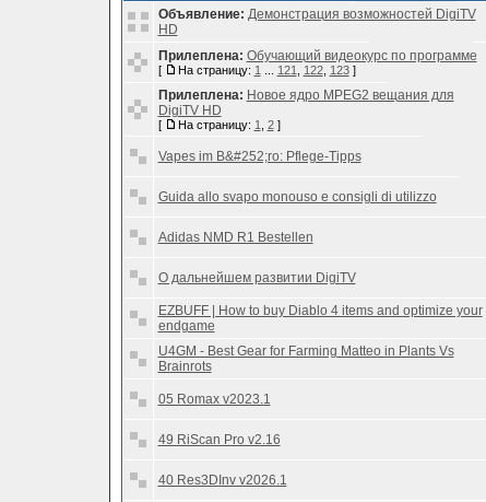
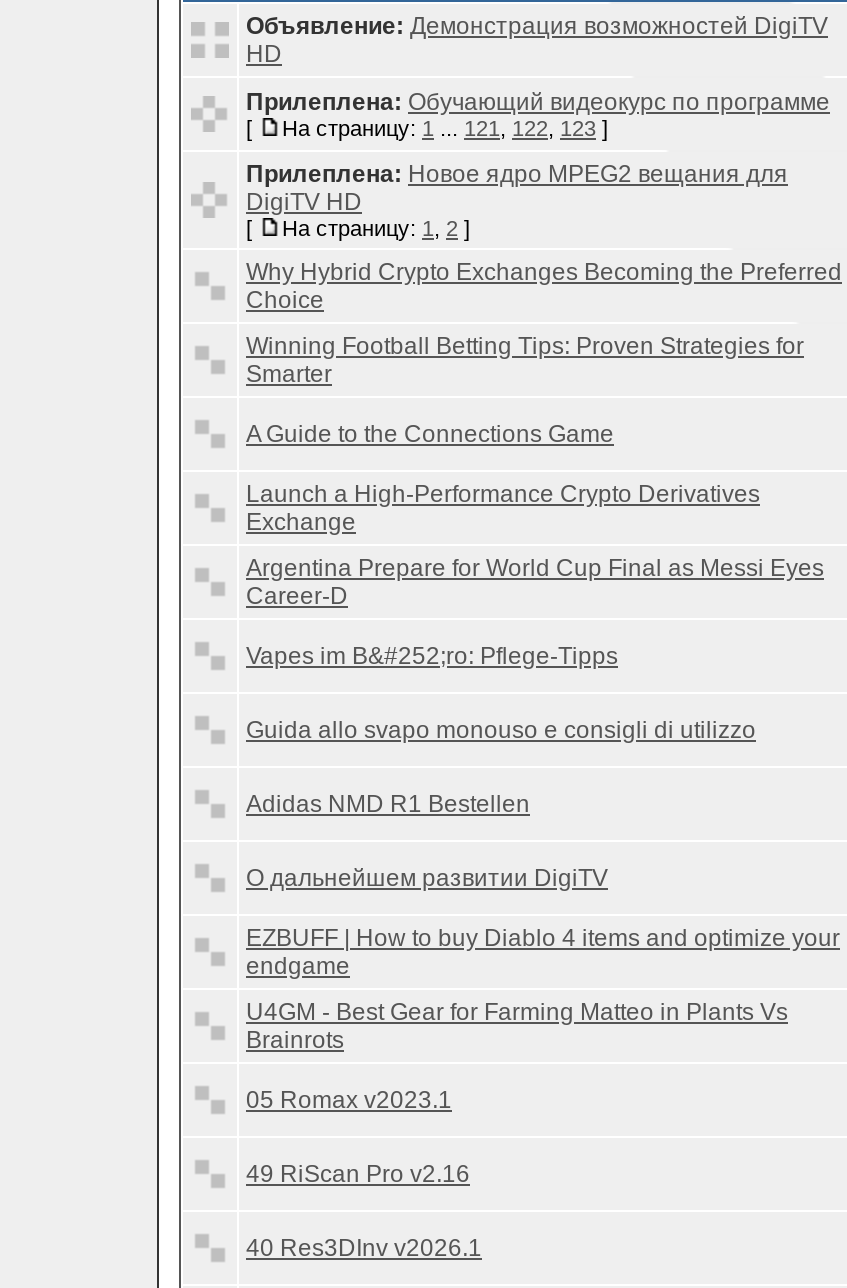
+ Why Hybrid Crypto Exchanges Becoming the Preferred
+ Choice
+ Winning Football Betting Tips: Proven Strategies for
+ Smarter
+ A Guide to the Connections Game
+ Launch a High-Performance Crypto Derivatives
+ Exchange
+ Argentina Prepare for World Cup Final as Messi Eyes
+ Career-D
